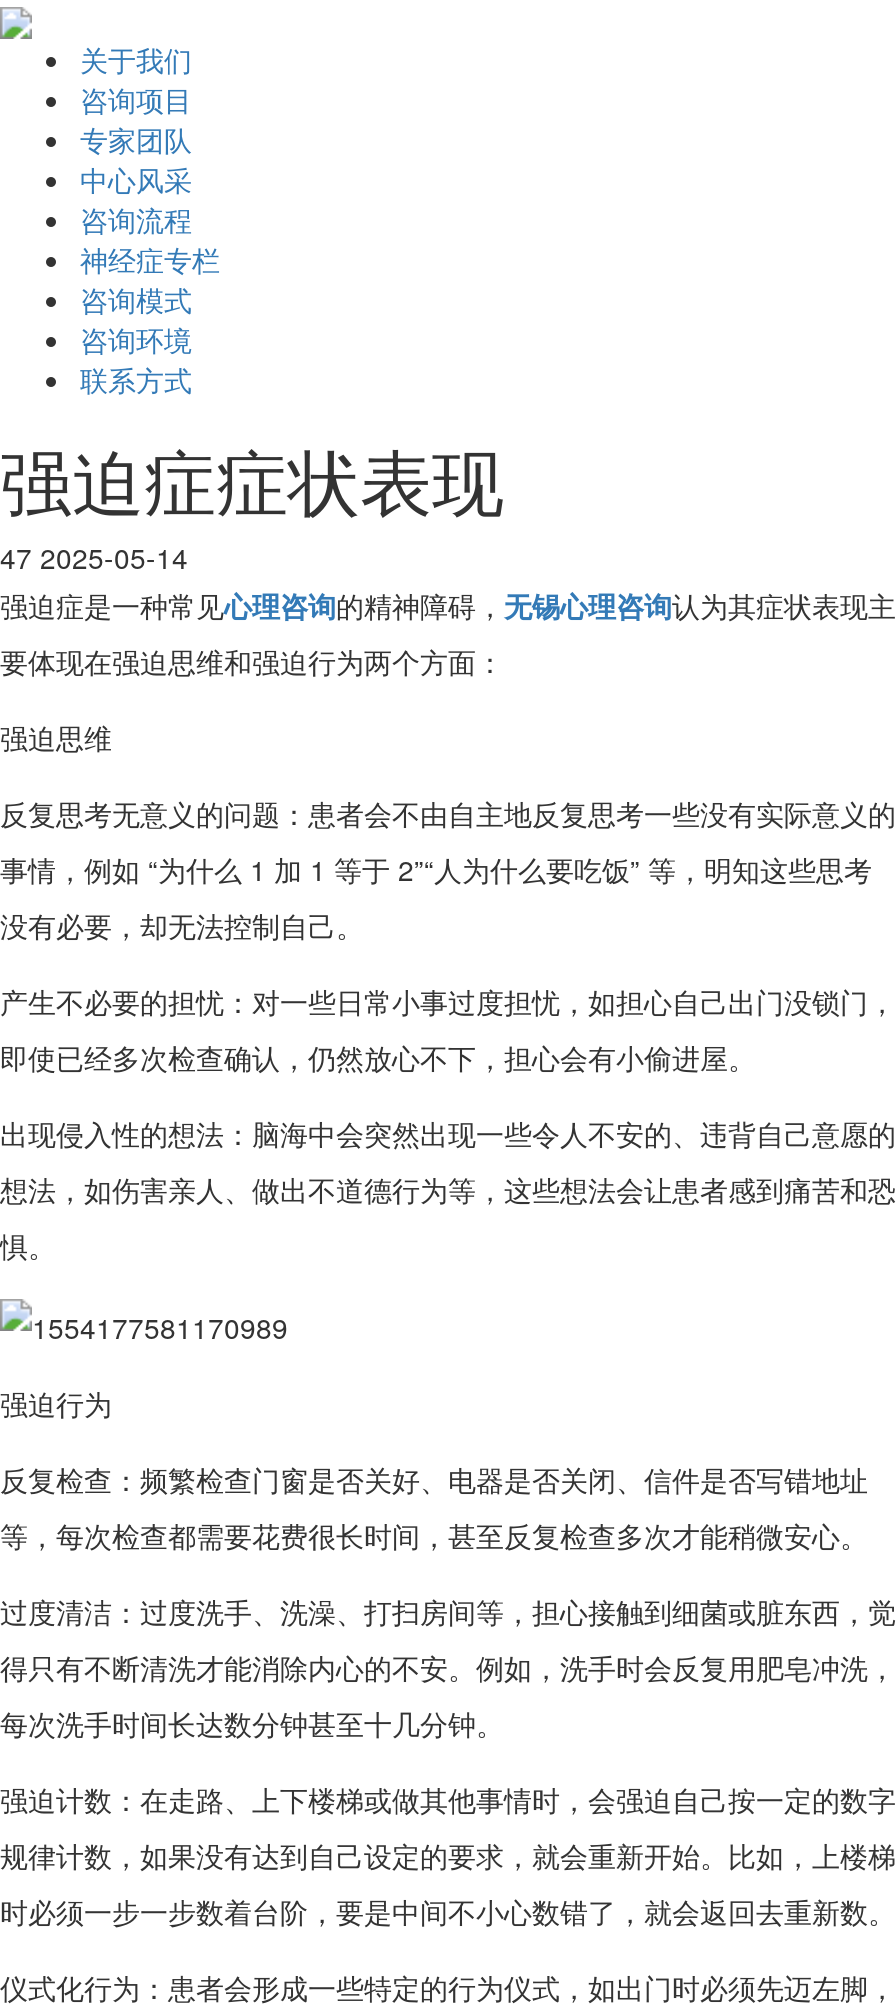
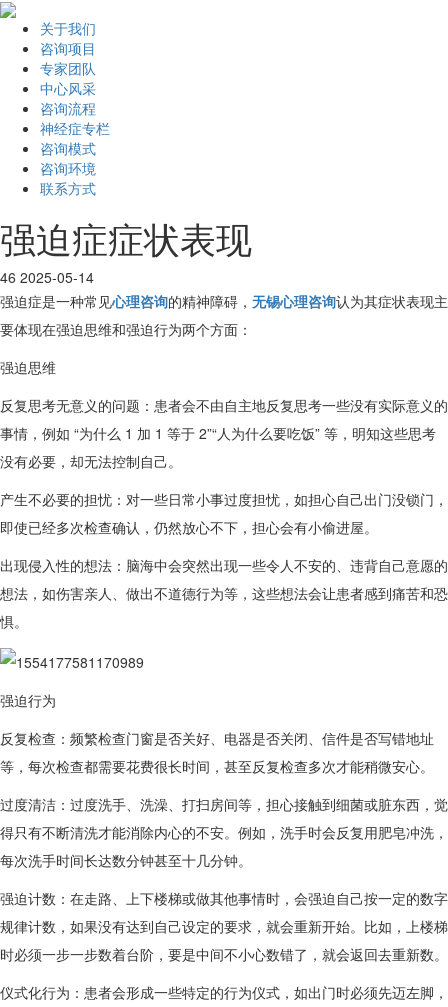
- 47 2025-05-14
+ 46 2025-05-14
